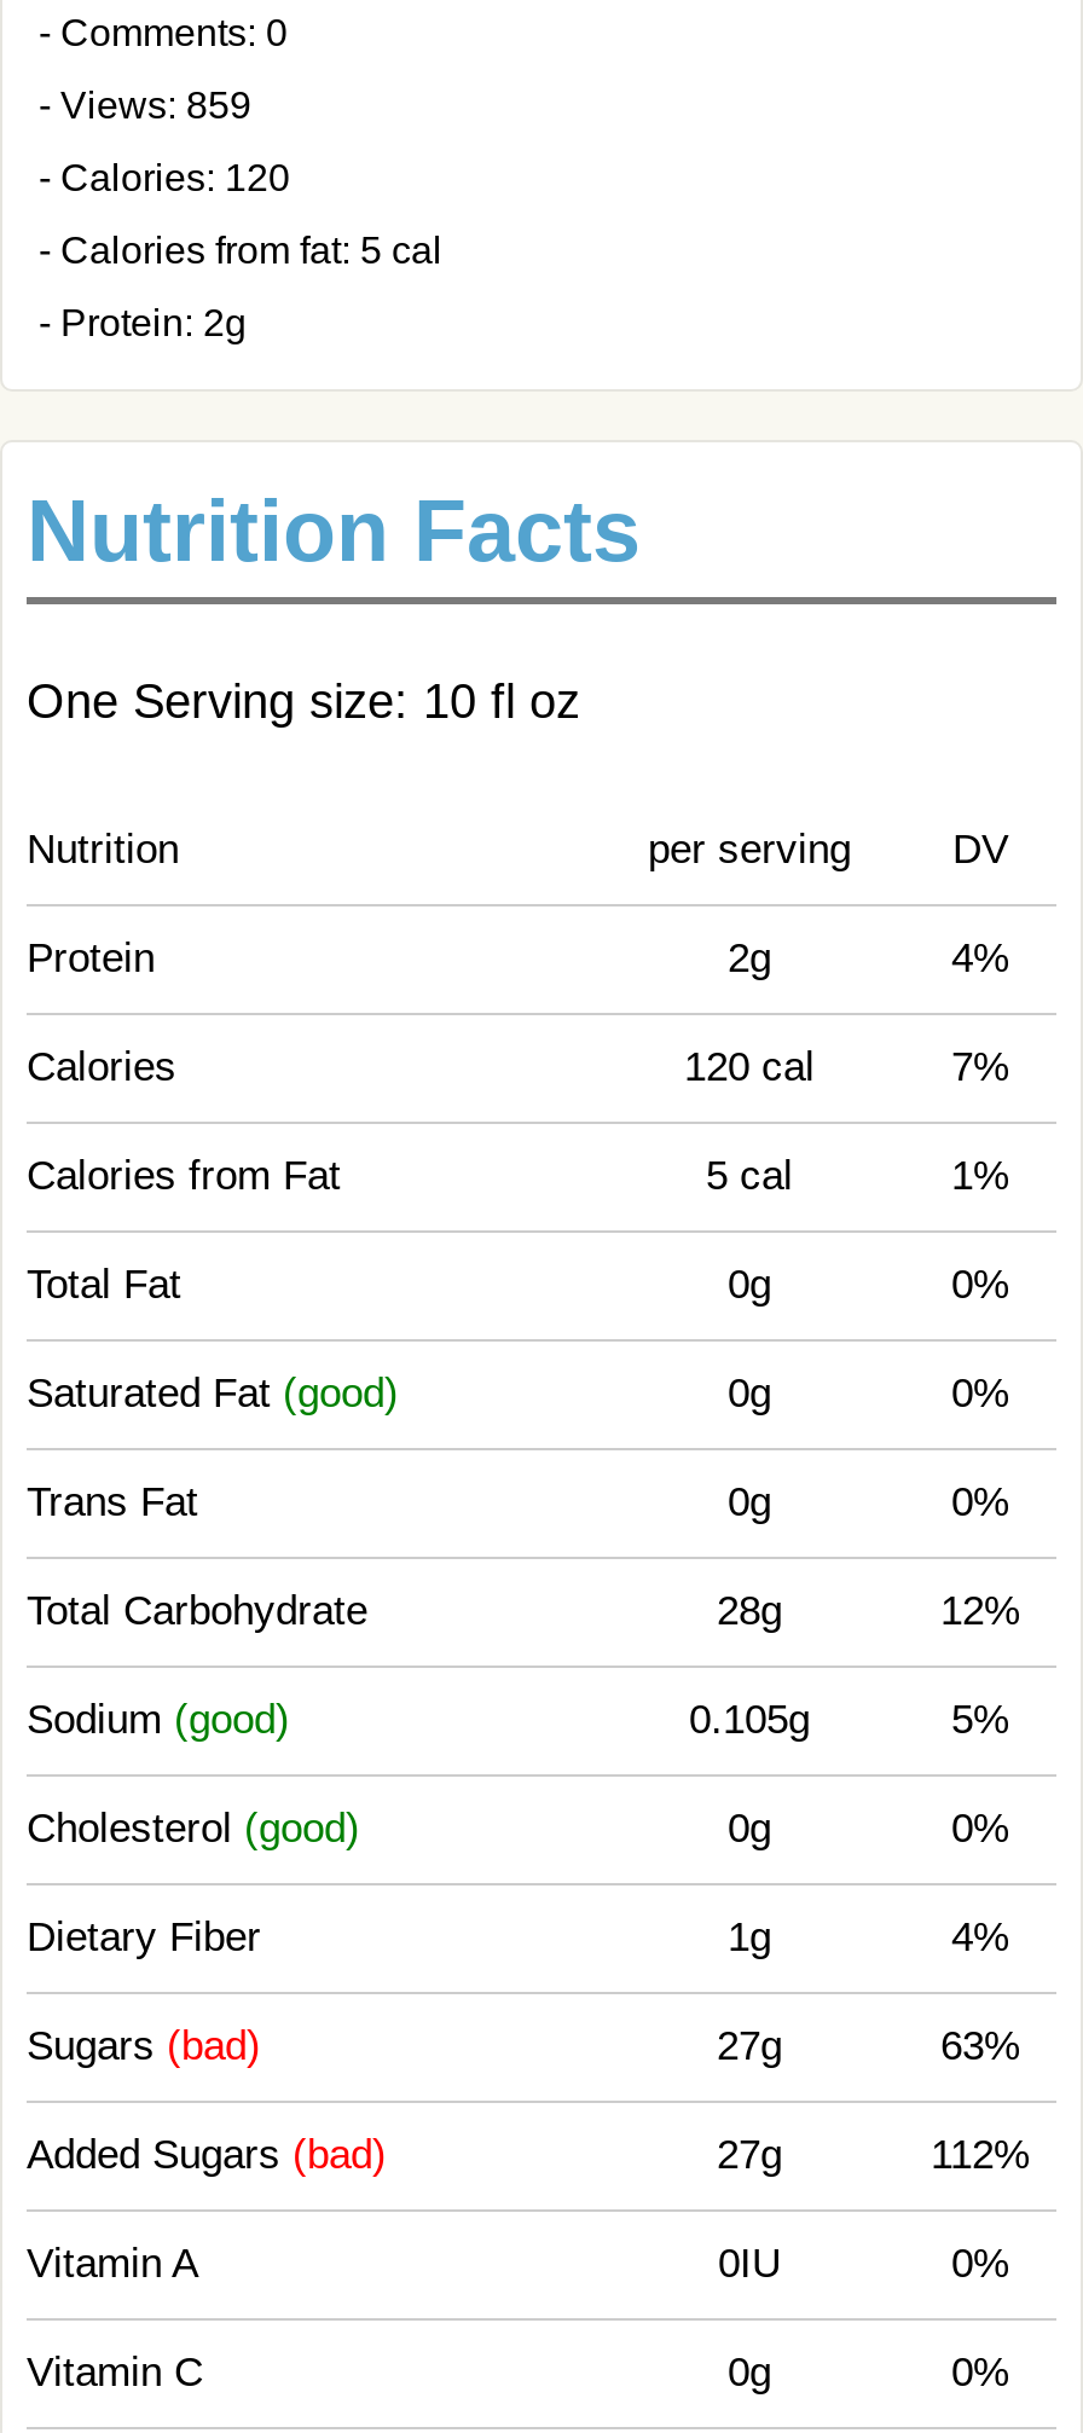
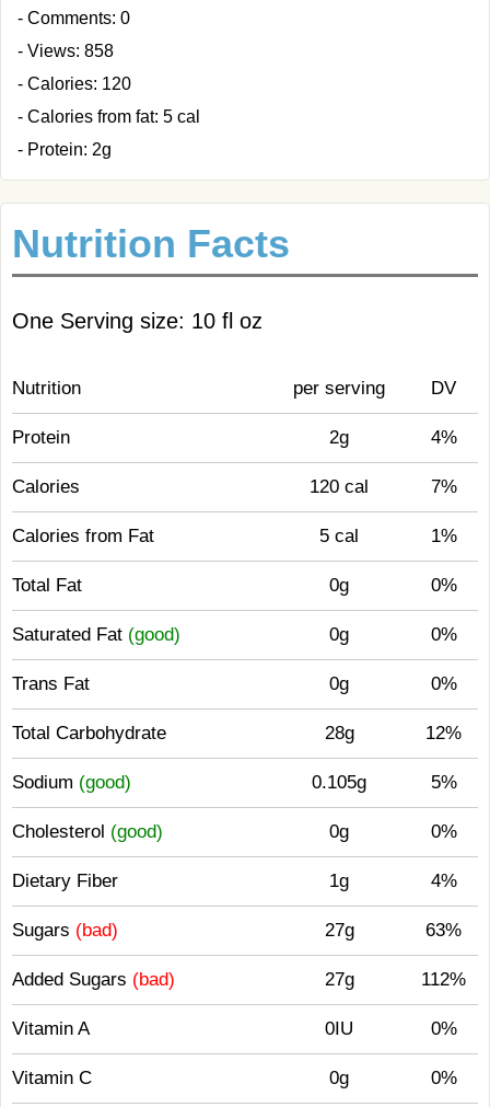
- - Views: 859
+ - Views: 858
